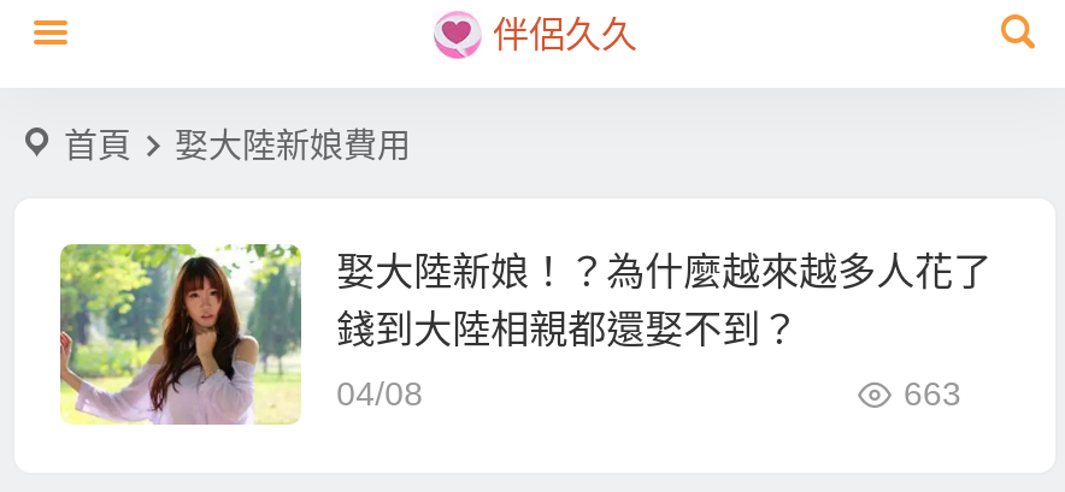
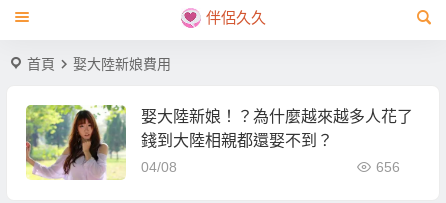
- 663
+ 656
